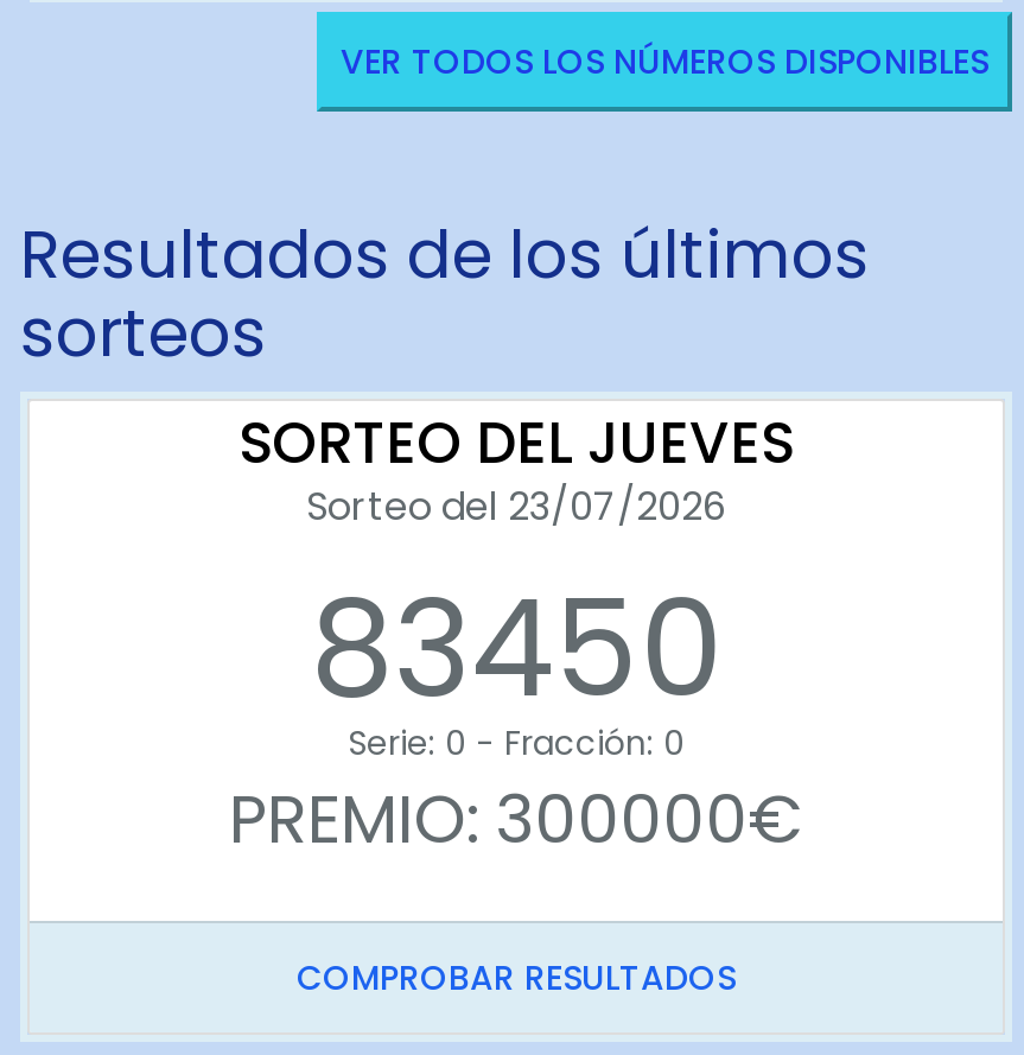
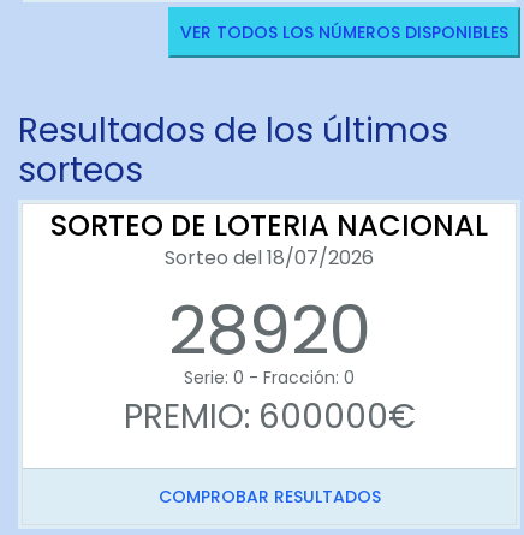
- SORTEO DEL JUEVES
- Sorteo del 23/07/2026
- 83450
+ SORTEO DE LOTERIA NACIONAL
+ Sorteo del 18/07/2026
+ 28920

- PREMIO: 300000€
+ PREMIO: 600000€
